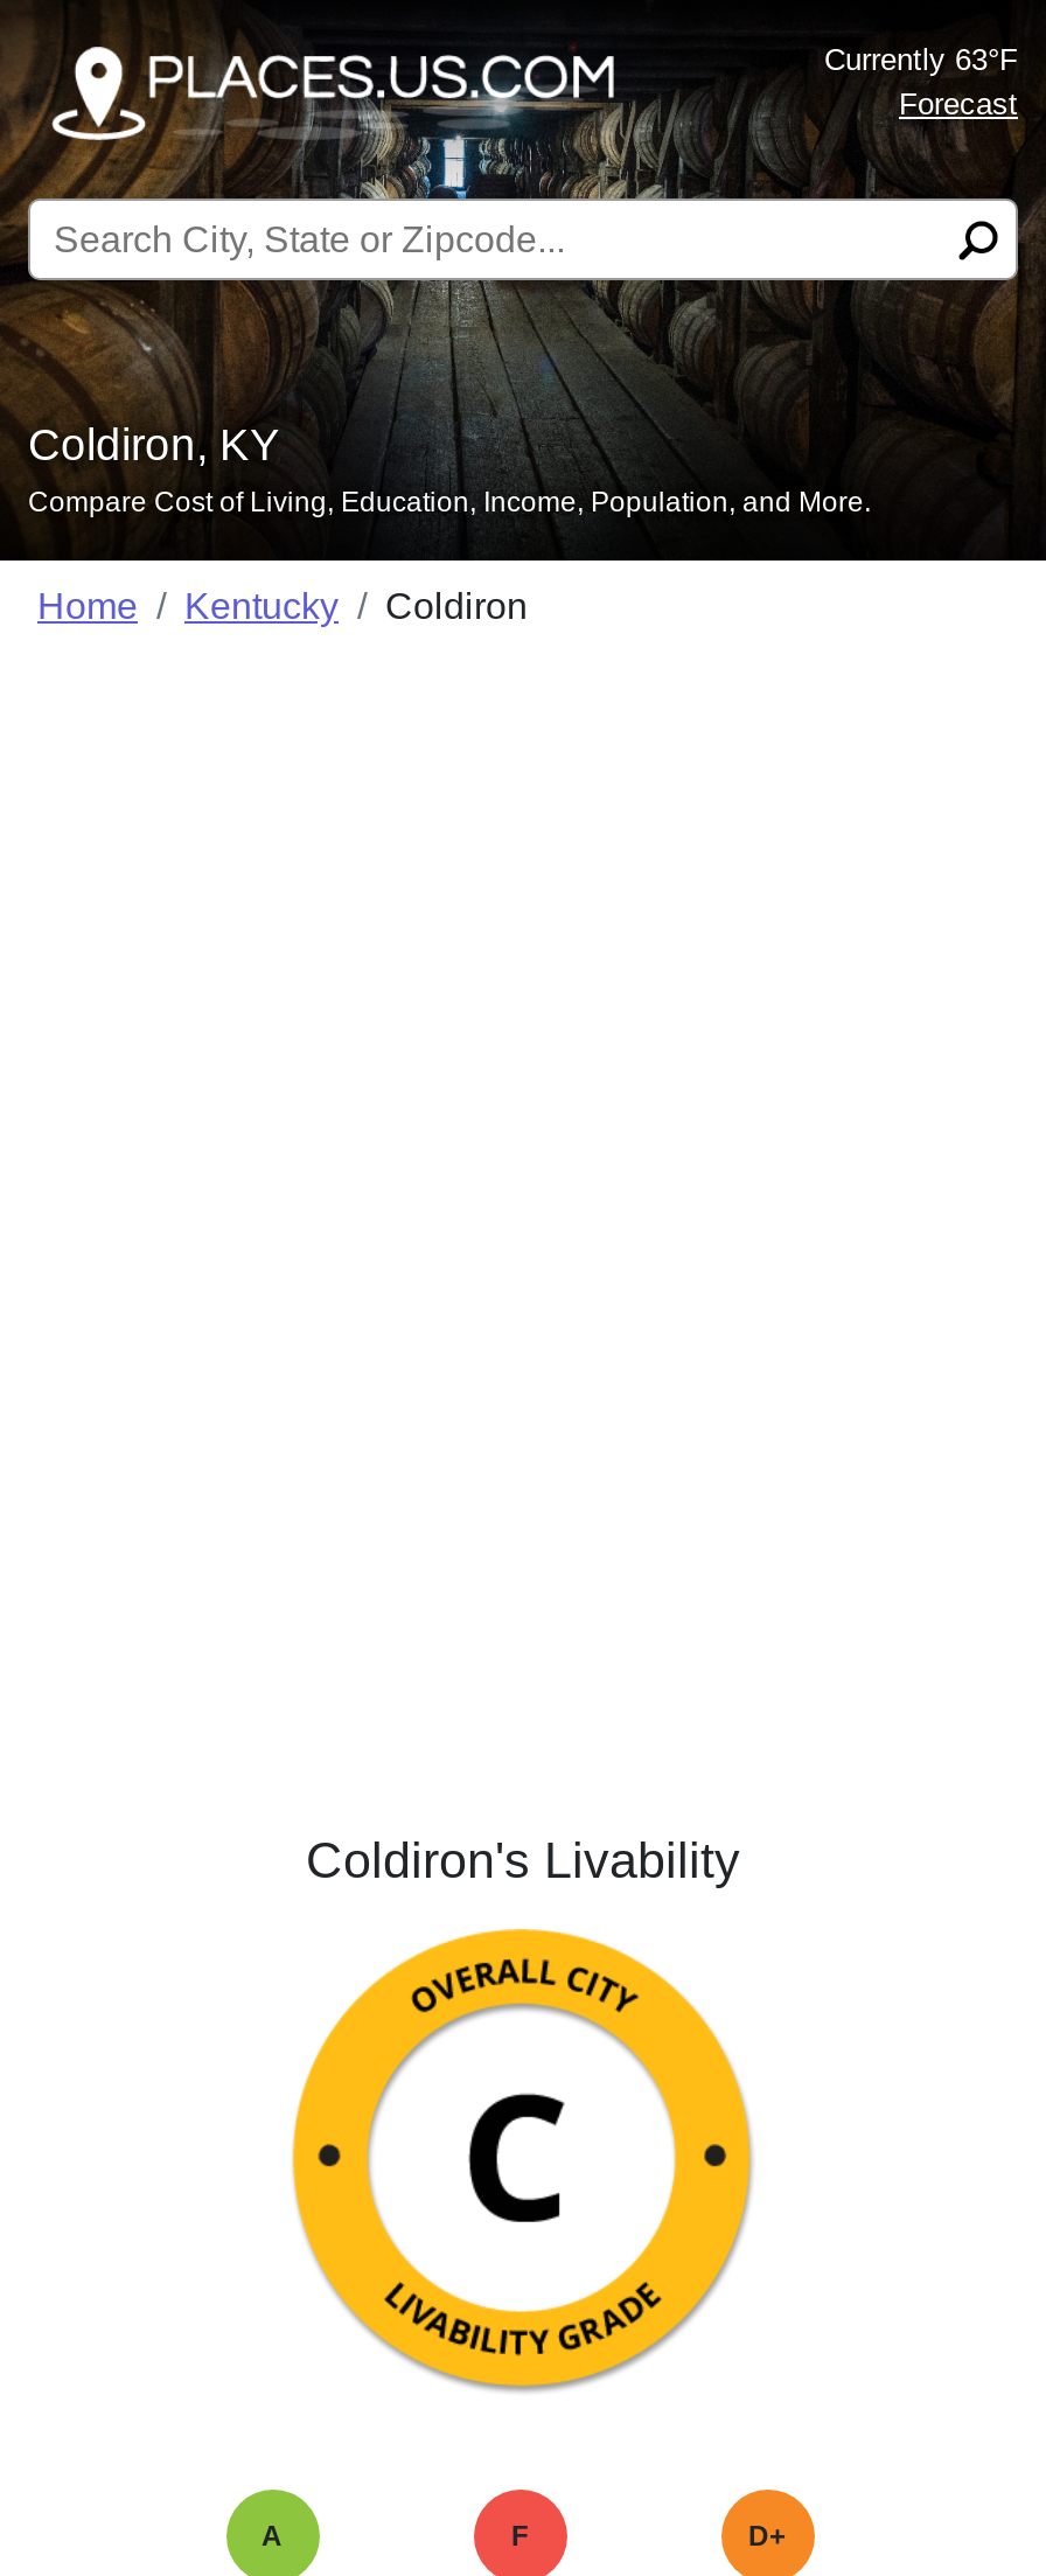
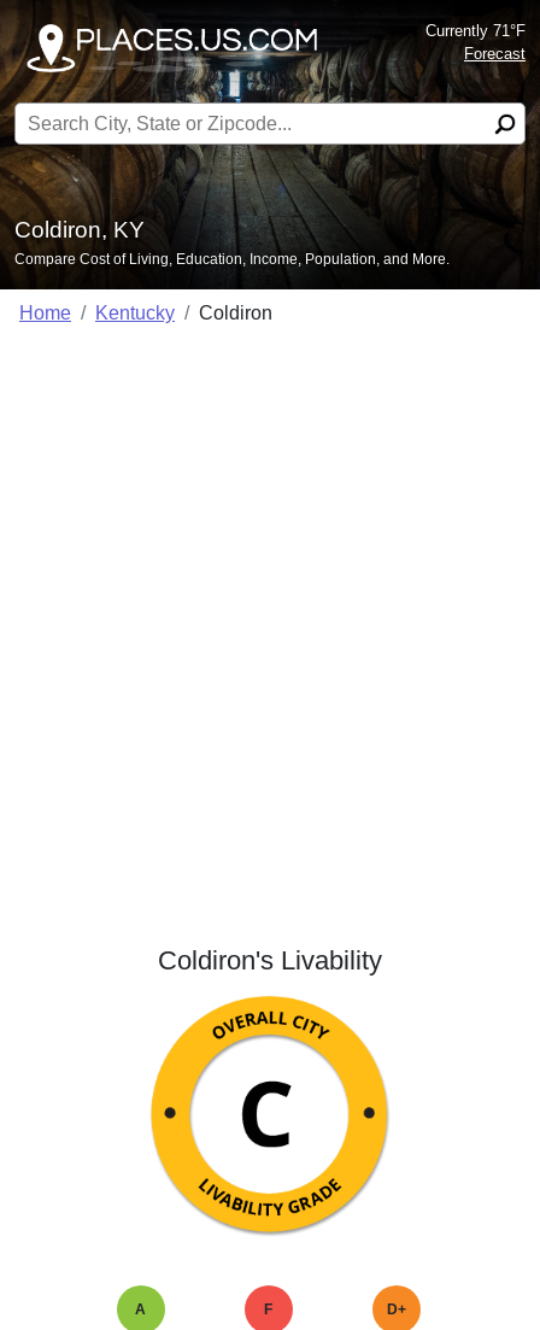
- Currently 63°F
+ Currently 71°F
